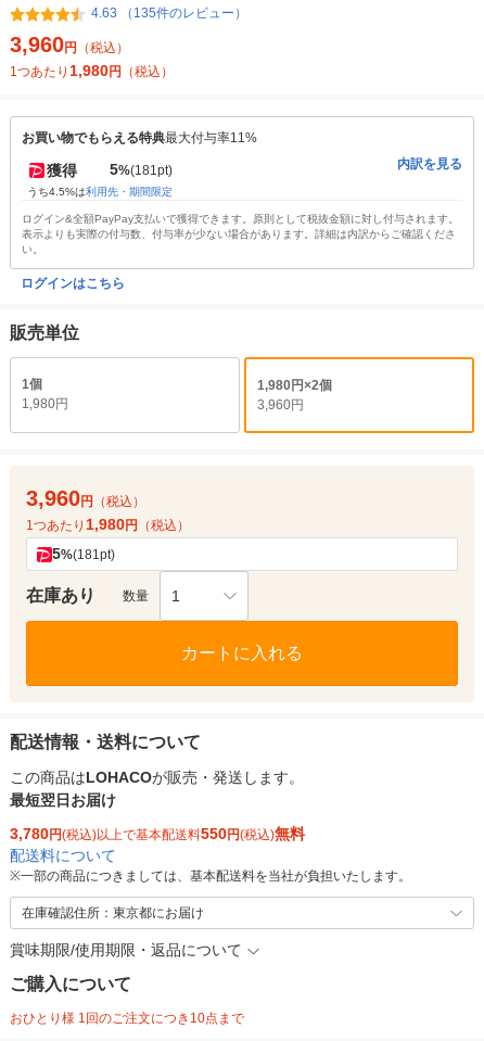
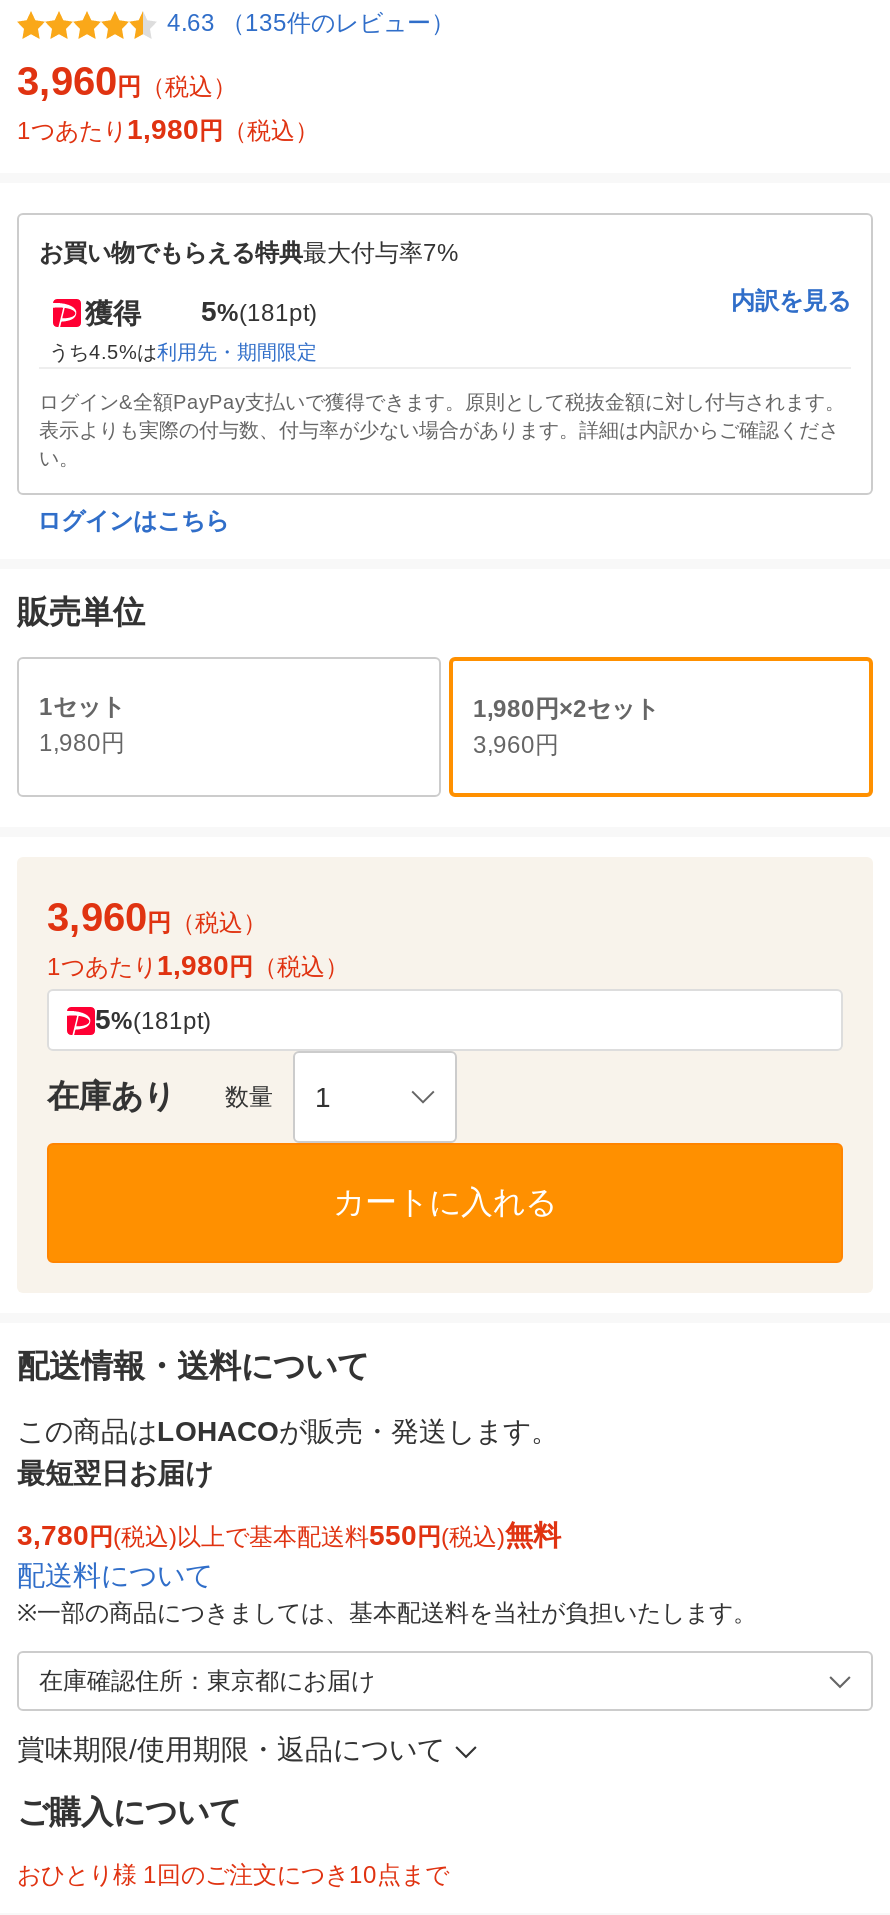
- お買い物でもらえる特典最大付与率11%
+ お買い物でもらえる特典最大付与率7%

- 1個
+ 1セット

- 1,980円×2個
+ 1,980円×2セット
